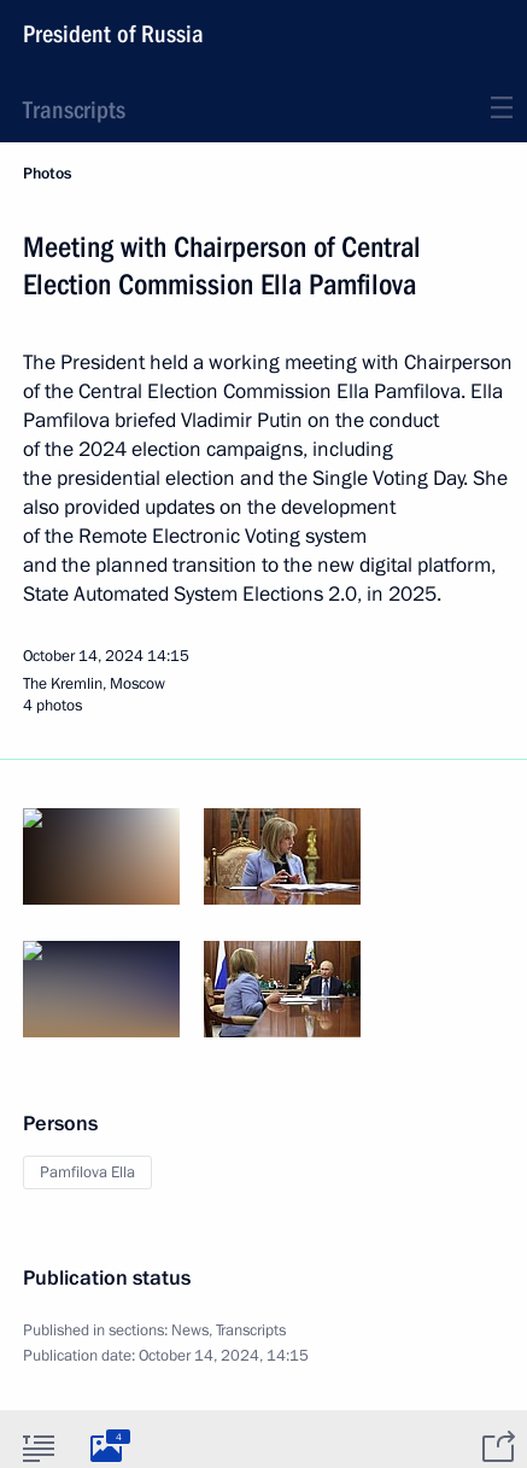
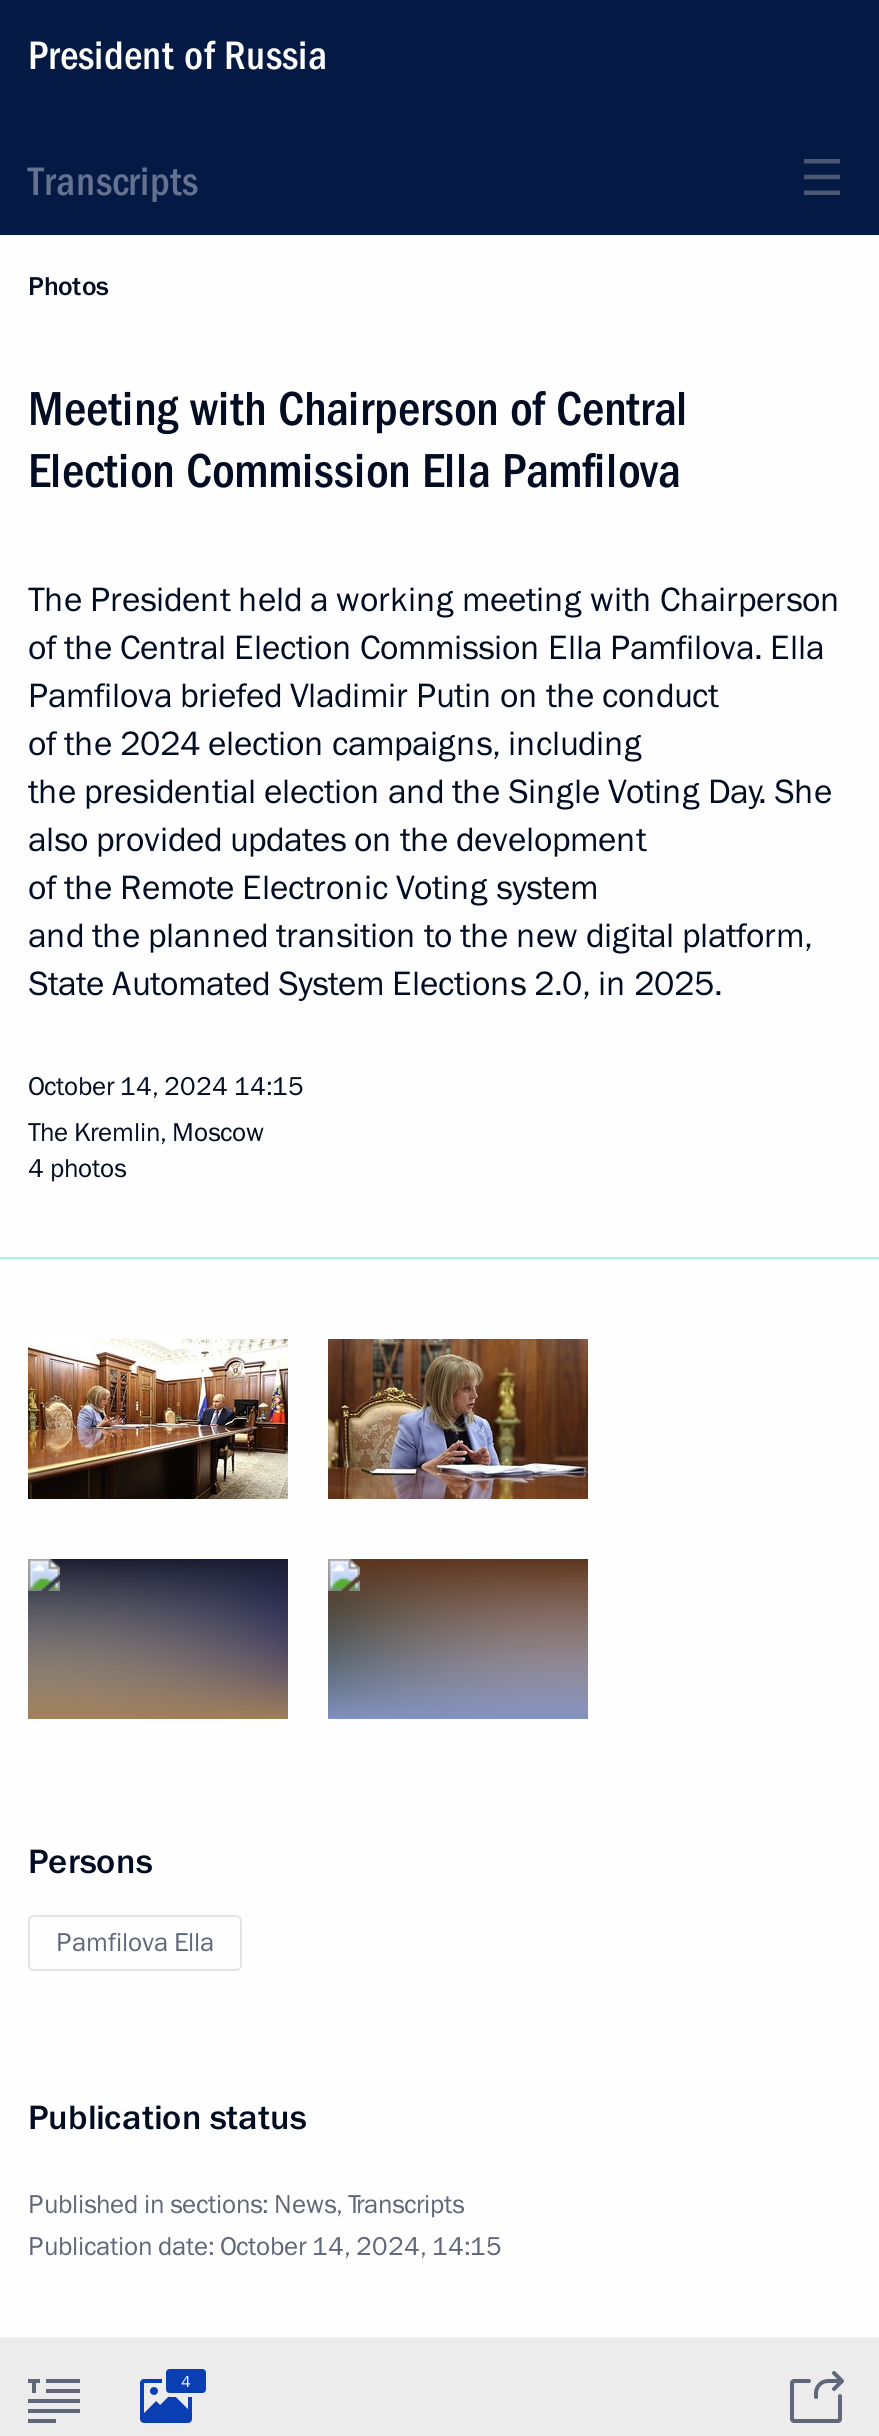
- [image]
+ [image]

- [image]
+ [image]
